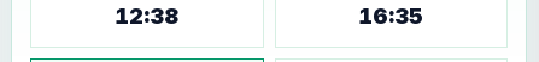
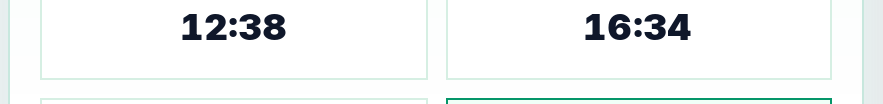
- 16:35
+ 16:34
